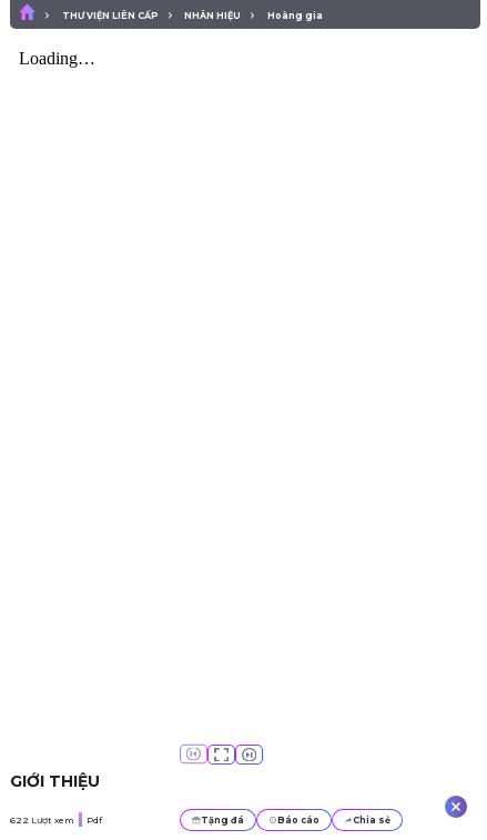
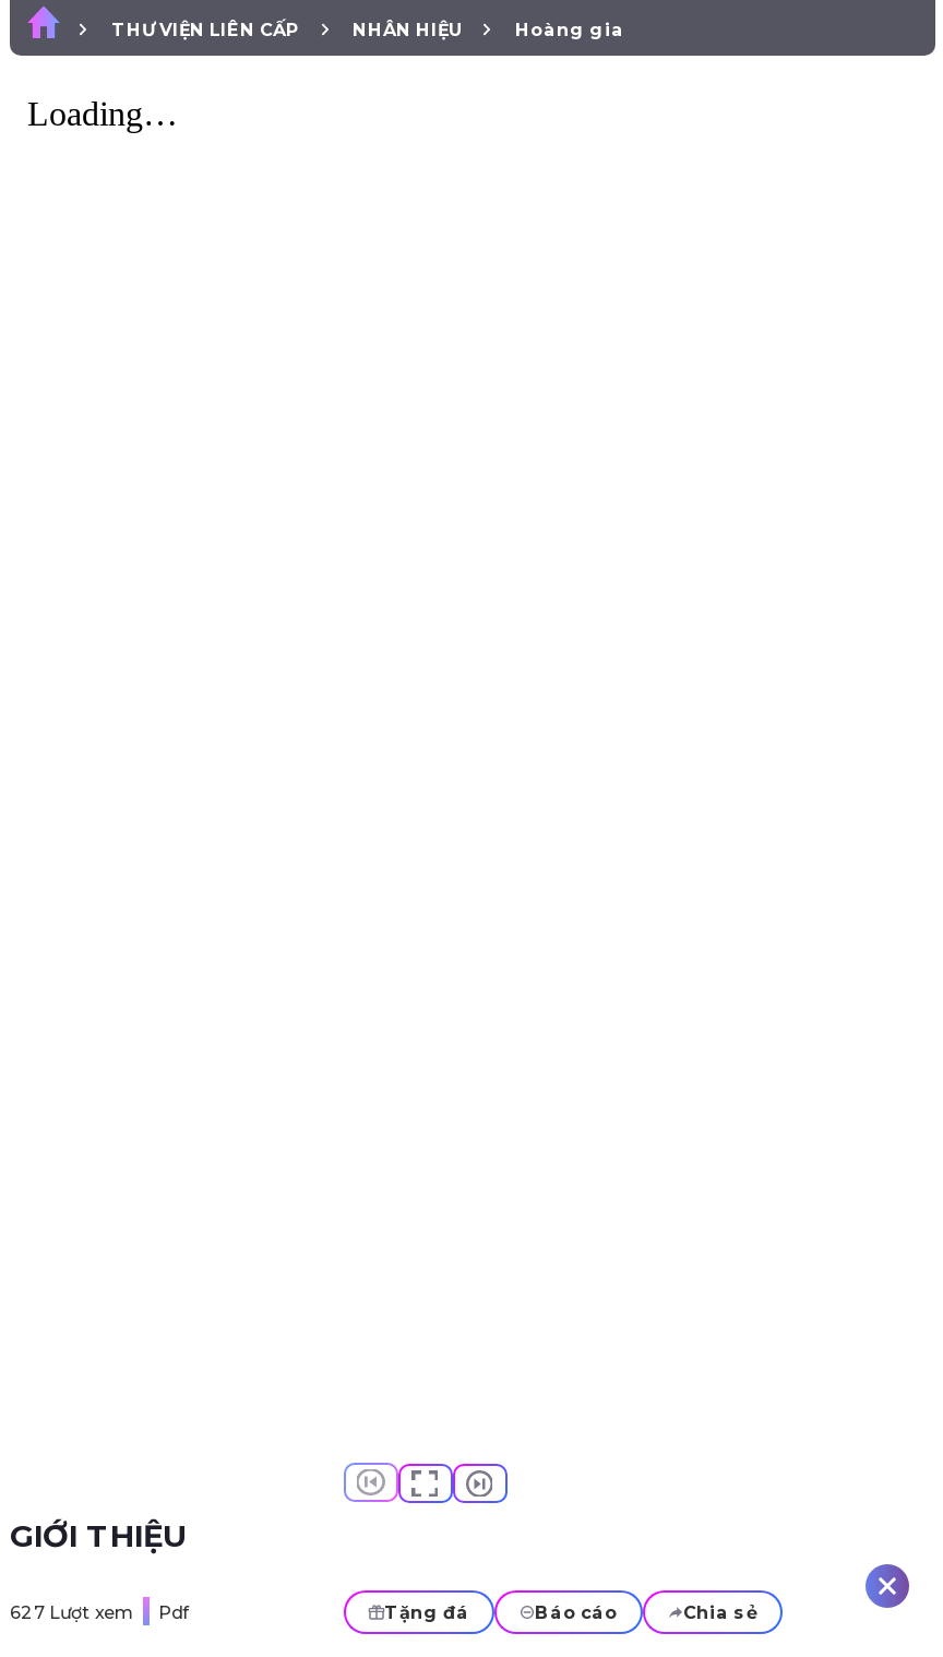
- 622 Lượt xem Pdf
+ 627 Lượt xem Pdf
